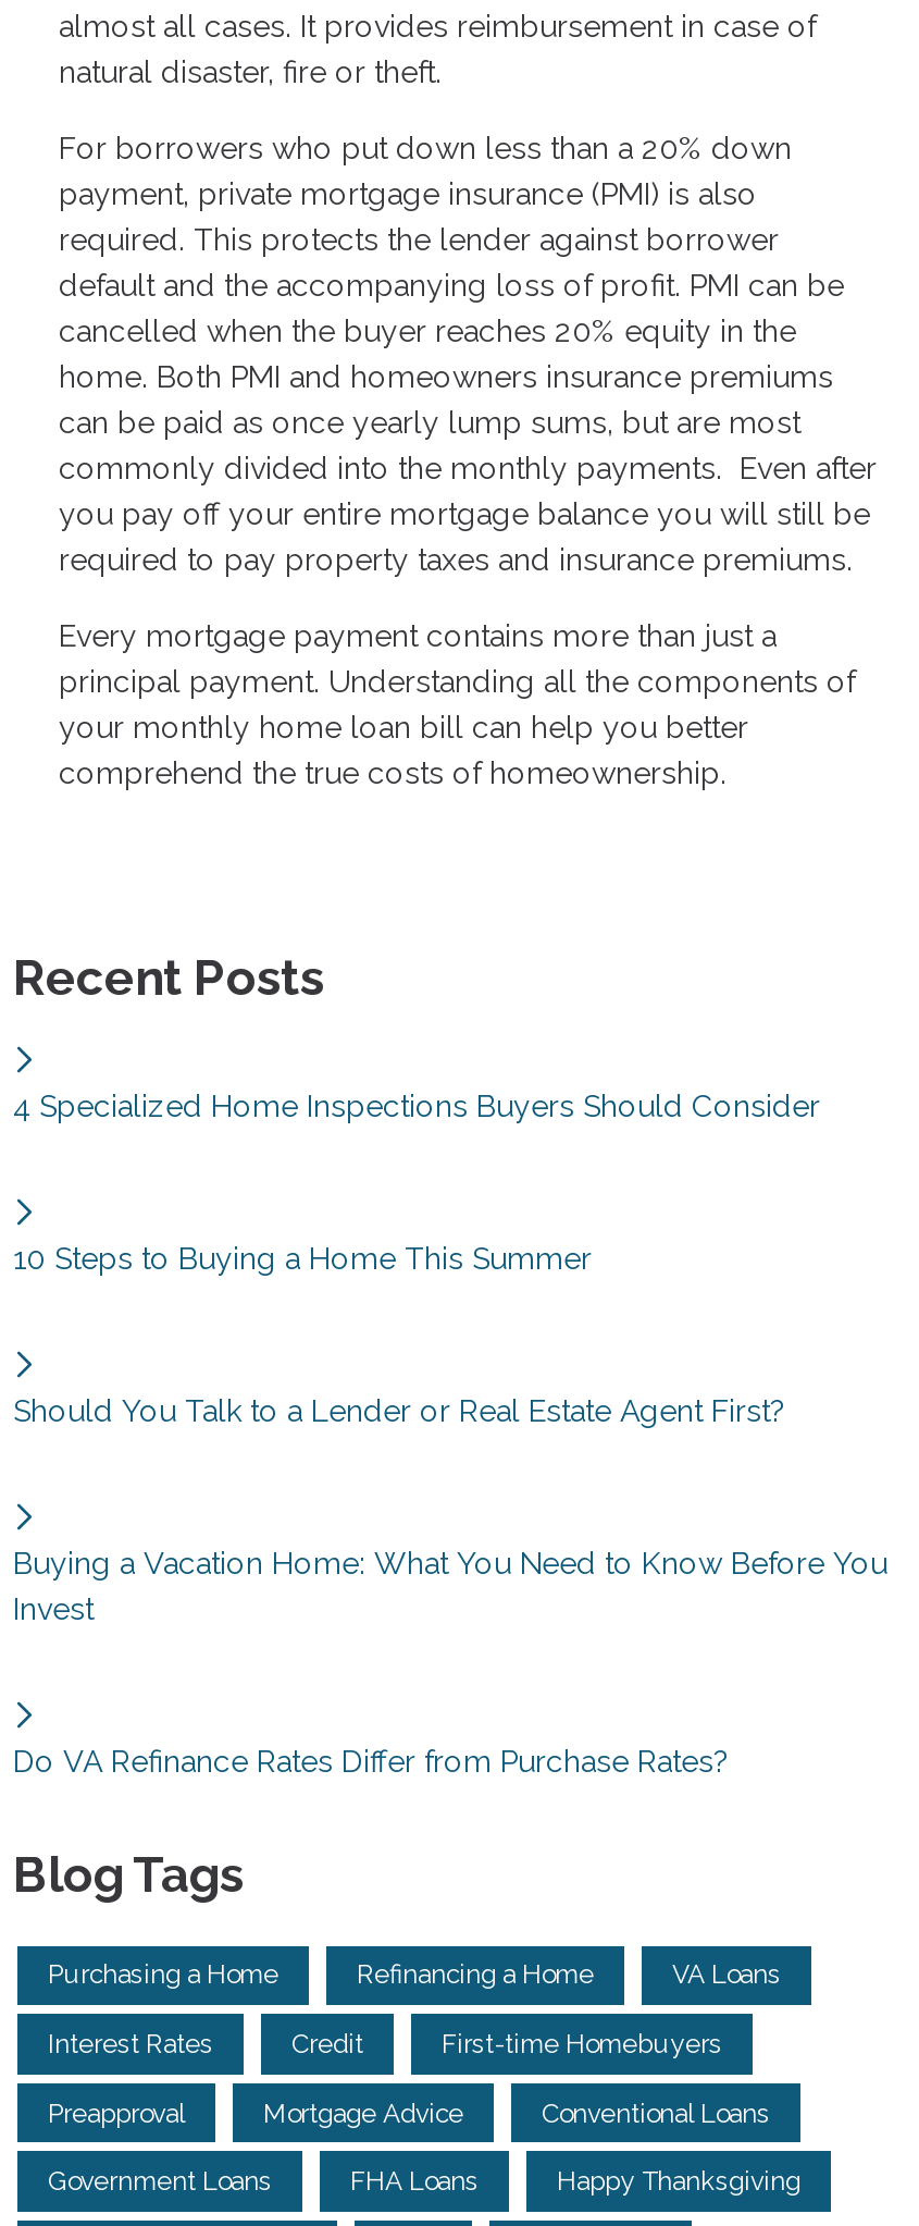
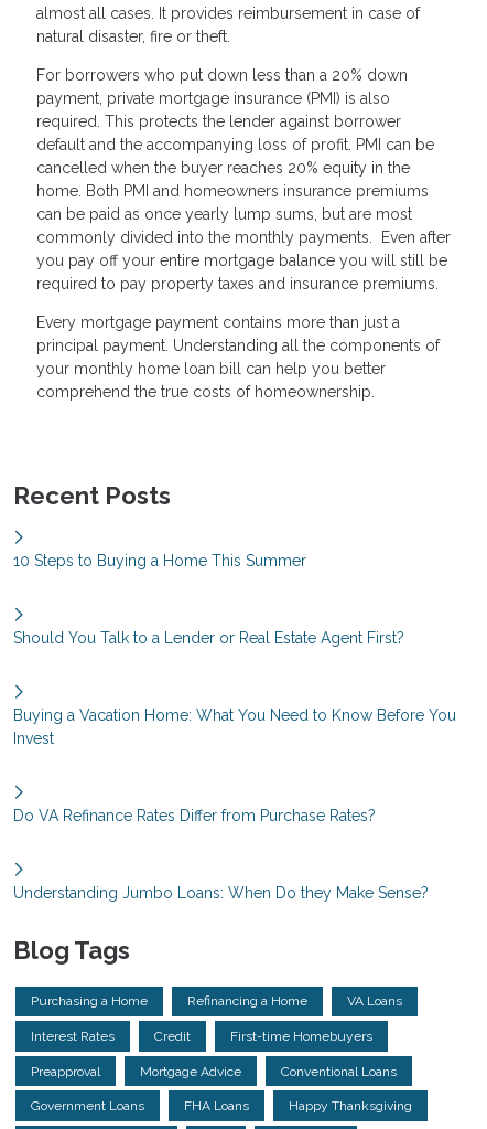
- 4 Specialized Home Inspections Buyers Should Consider

moved up: 10 Steps to Buying a Home This Summer | Should You Talk to a Lender or Real Estate Agent First? | Buying a Vacation Home: What You Need to Know Before You | Invest | Do VA Refinance Rates Differ from Purchase Rates?

+ Understanding Jumbo Loans: When Do they Make Sense?
